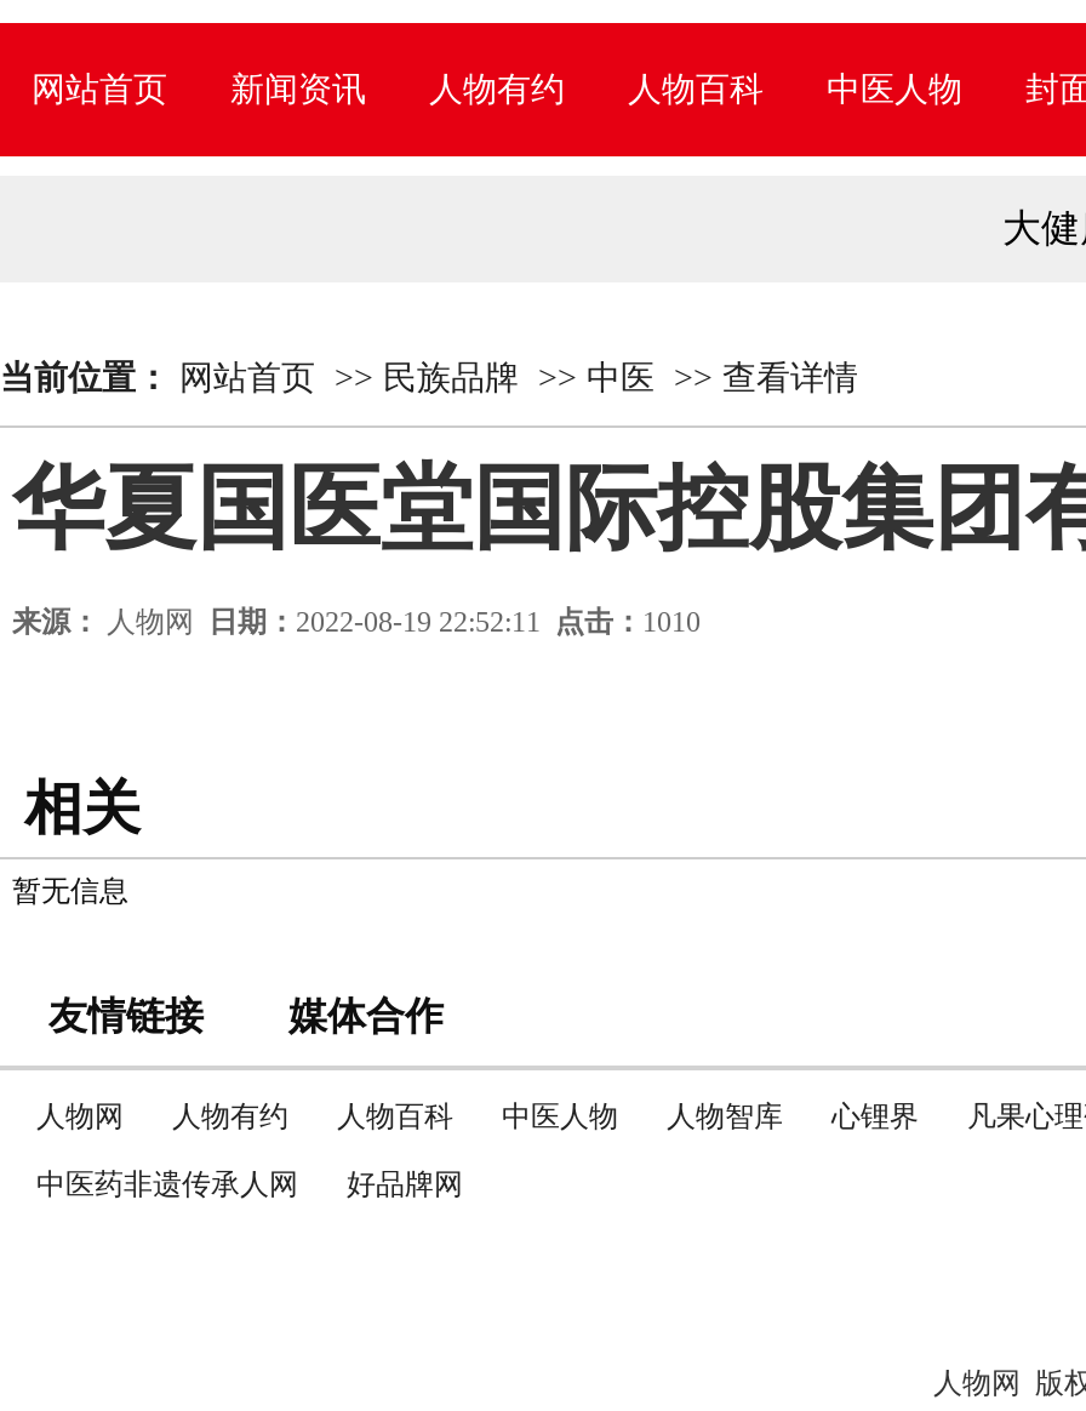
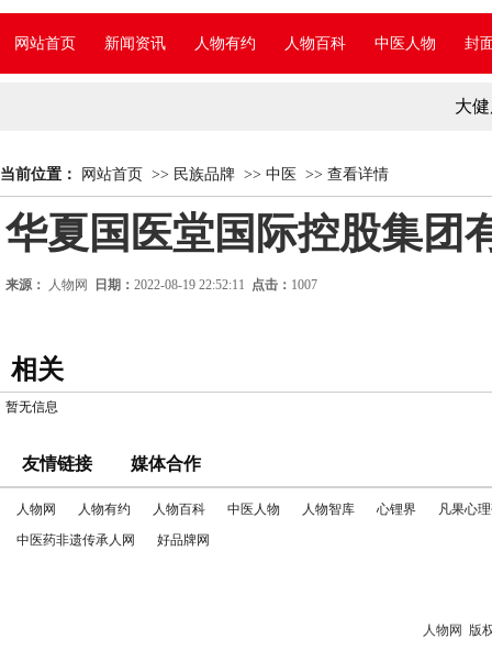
- 来源： 人物网 日期：2022-08-19 22:52:11点击：1010
+ 来源： 人物网 日期：2022-08-19 22:52:11点击：1007
